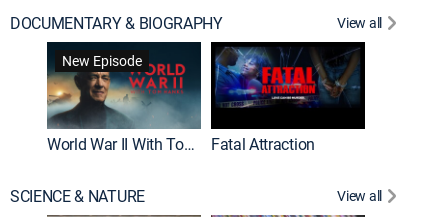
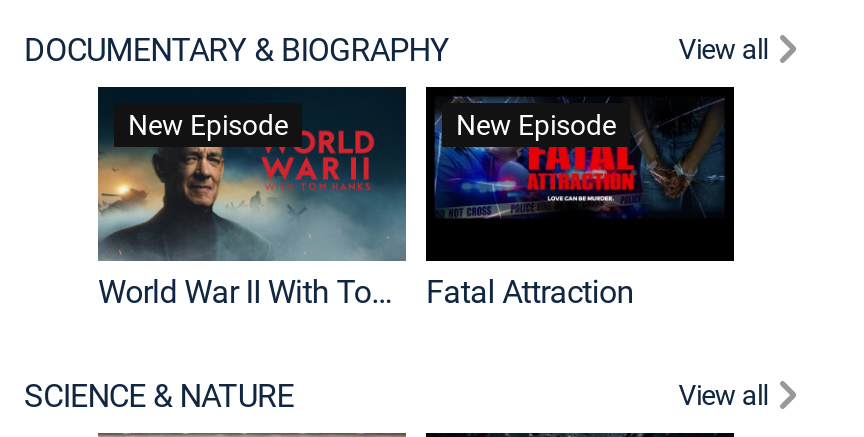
+ New Episode
